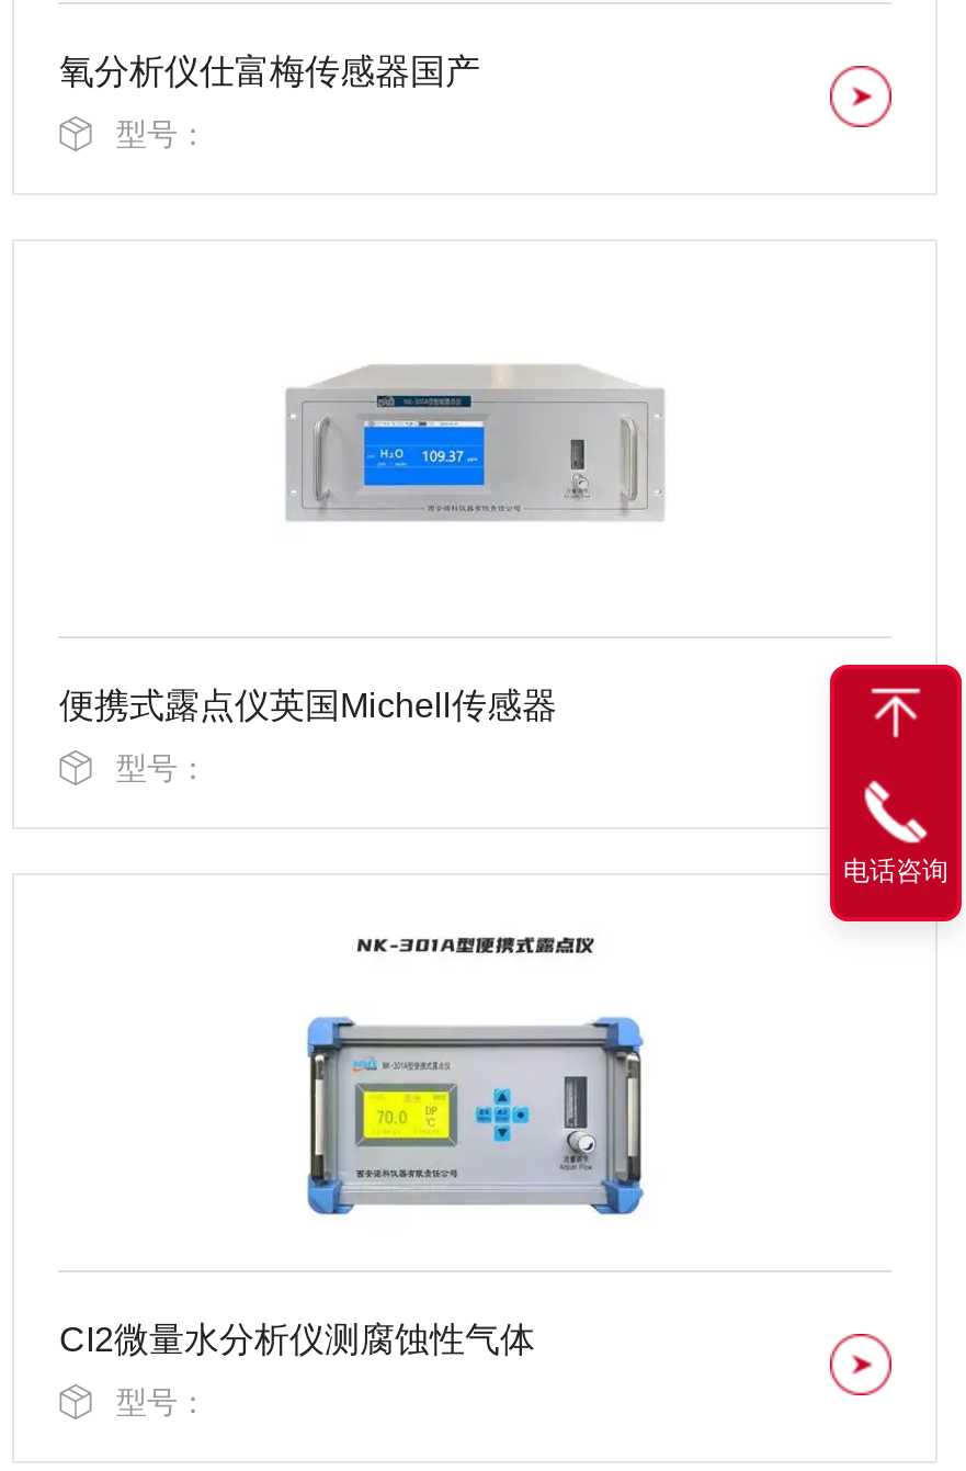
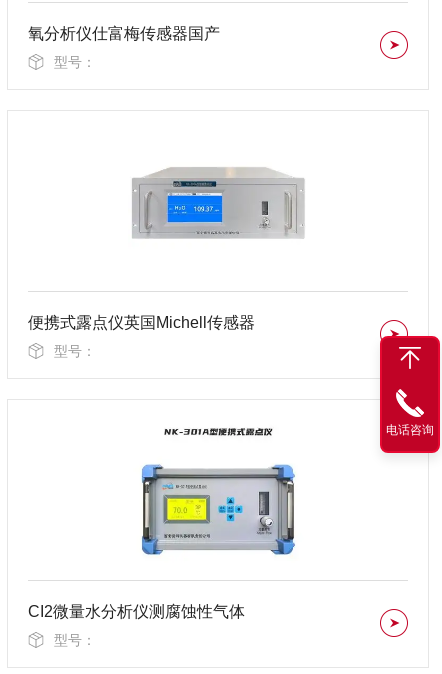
- [image]
+ [image]

moved down: 电话咨询
